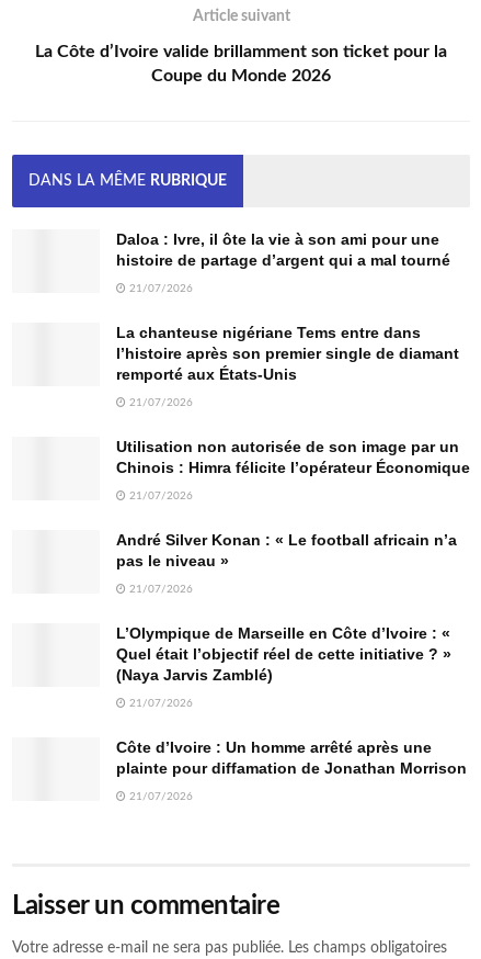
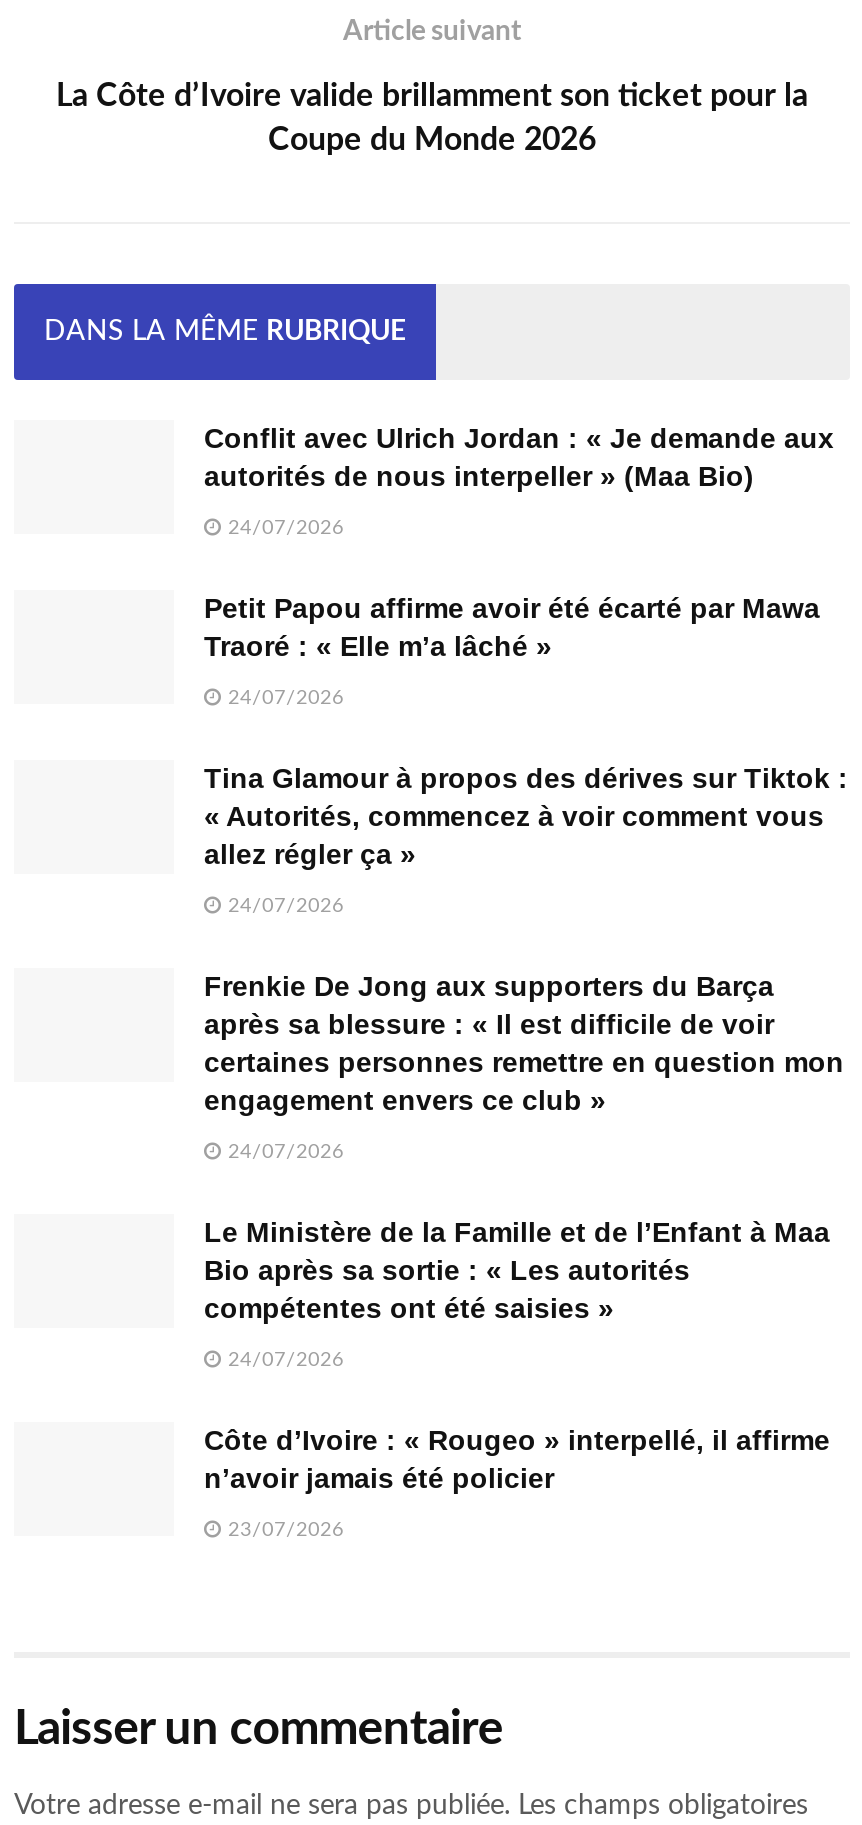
- Daloa : Ivre, il ôte la vie à son ami pour une
- histoire de partage d’argent qui a mal tourné
+ Conflit avec Ulrich Jordan : « Je demande aux
+ autorités de nous interpeller » (Maa Bio)

- 21/07/2026
+ 24/07/2026

- La chanteuse nigériane Tems entre dans
- l’histoire après son premier single de diamant
- remporté aux États-Unis
+ Petit Papou affirme avoir été écarté par Mawa
+ Traoré : « Elle m’a lâché »

- 21/07/2026
+ 24/07/2026

- Utilisation non autorisée de son image par un
- Chinois : Himra félicite l’opérateur Économique
+ Tina Glamour à propos des dérives sur Tiktok :
+ « Autorités, commencez à voir comment vous
+ allez régler ça »

- 21/07/2026
+ 24/07/2026

- André Silver Konan : « Le football africain n’a
- pas le niveau »
+ Frenkie De Jong aux supporters du Barça
+ après sa blessure : « Il est difficile de voir
+ certaines personnes remettre en question mon
+ engagement envers ce club »

- 21/07/2026
+ 24/07/2026

- L’Olympique de Marseille en Côte d’Ivoire : «
- Quel était l’objectif réel de cette initiative ? »
- (Naya Jarvis Zamblé)
+ Le Ministère de la Famille et de l’Enfant à Maa
+ Bio après sa sortie : « Les autorités
+ compétentes ont été saisies »

- 21/07/2026
+ 24/07/2026

- Côte d’Ivoire : Un homme arrêté après une
- plainte pour diffamation de Jonathan Morrison
+ Côte d’Ivoire : « Rougeo » interpellé, il affirme
+ n’avoir jamais été policier

- 21/07/2026
+ 23/07/2026
